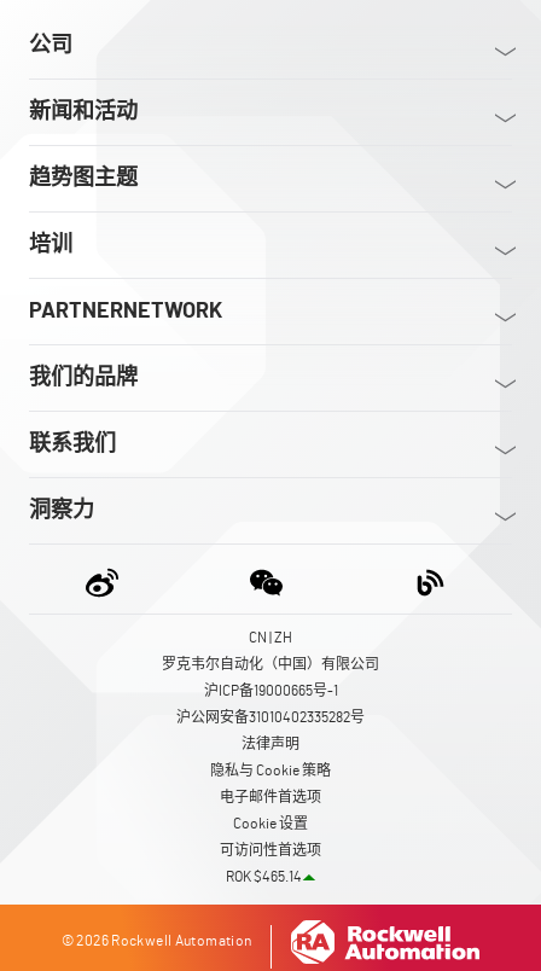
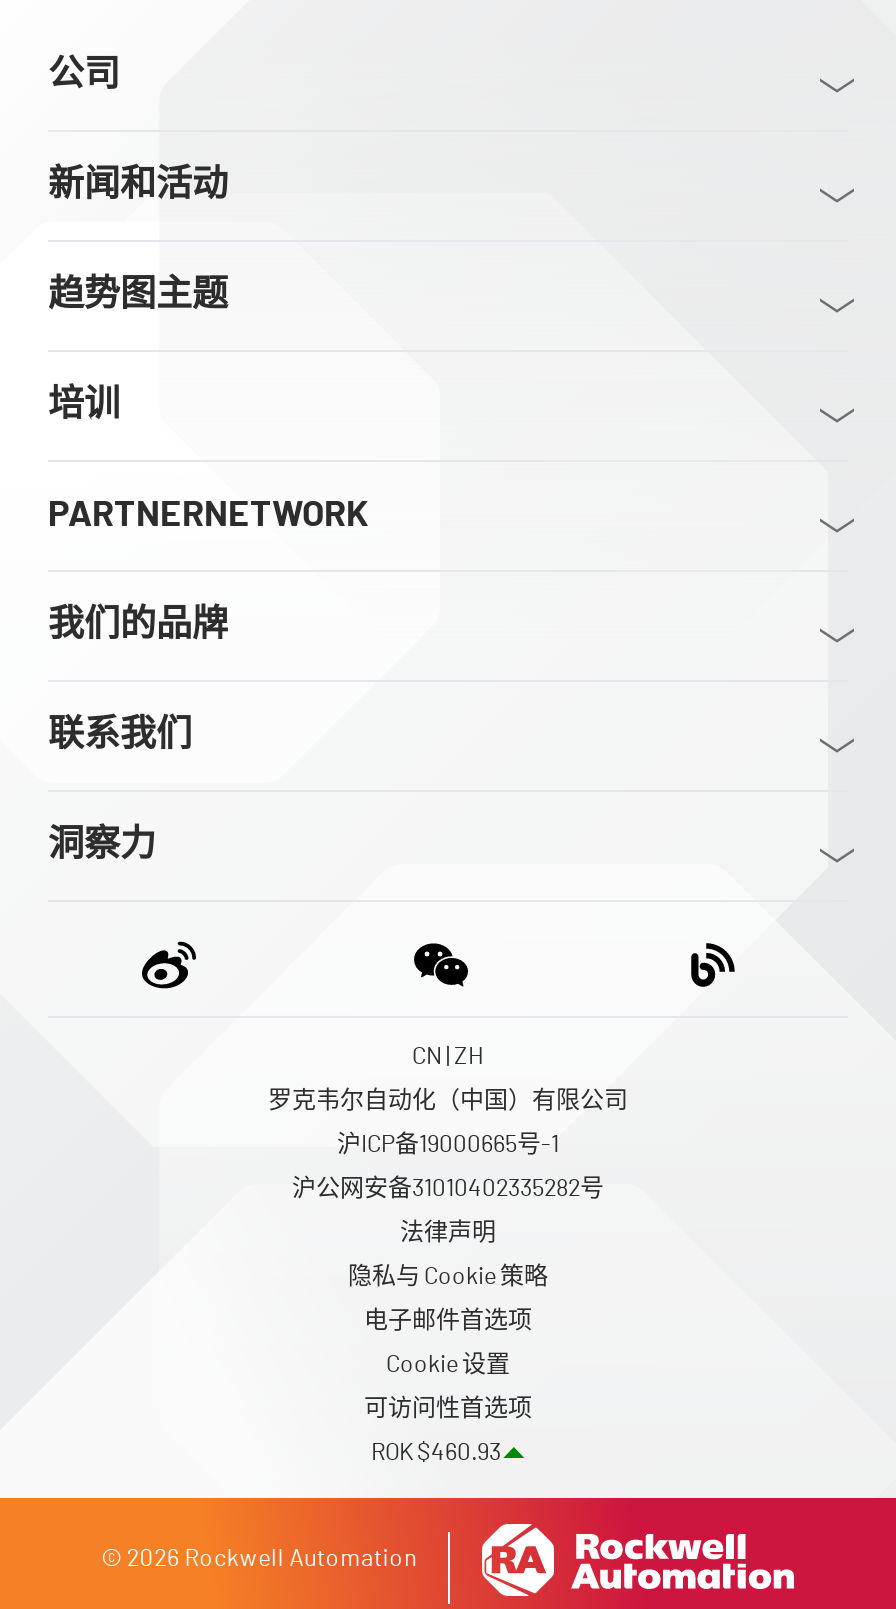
- ROK $465.14
+ ROK $460.93
